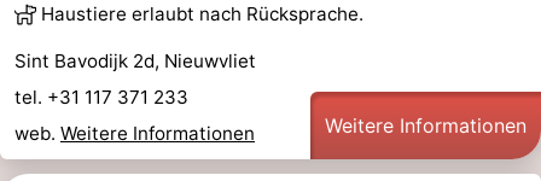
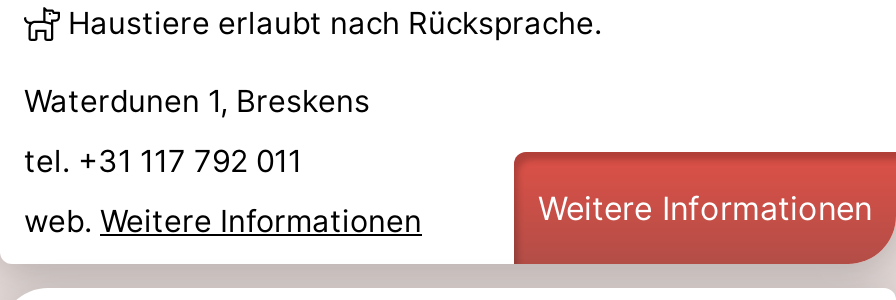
- Sint Bavodijk 2d, Nieuwvliet
+ Waterdunen 1, Breskens

- tel. +31 117 371 233
+ tel. +31 117 792 011
